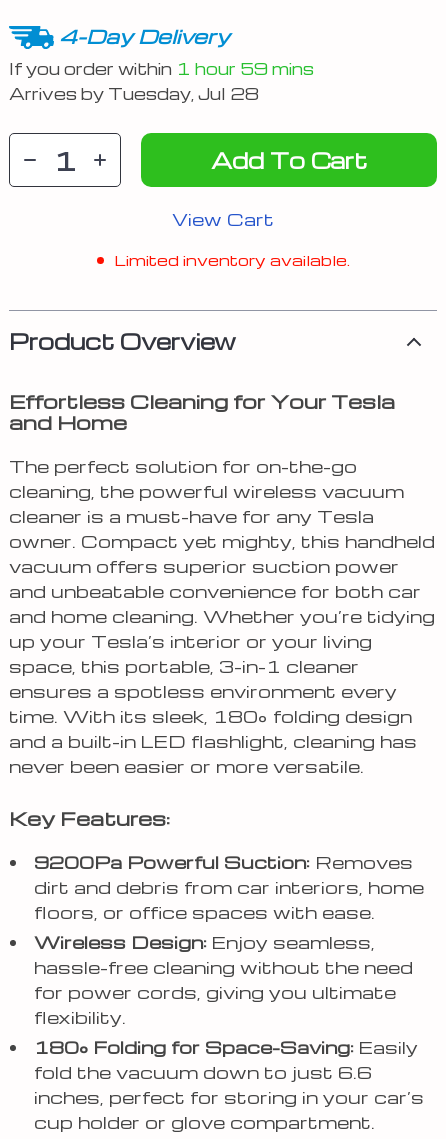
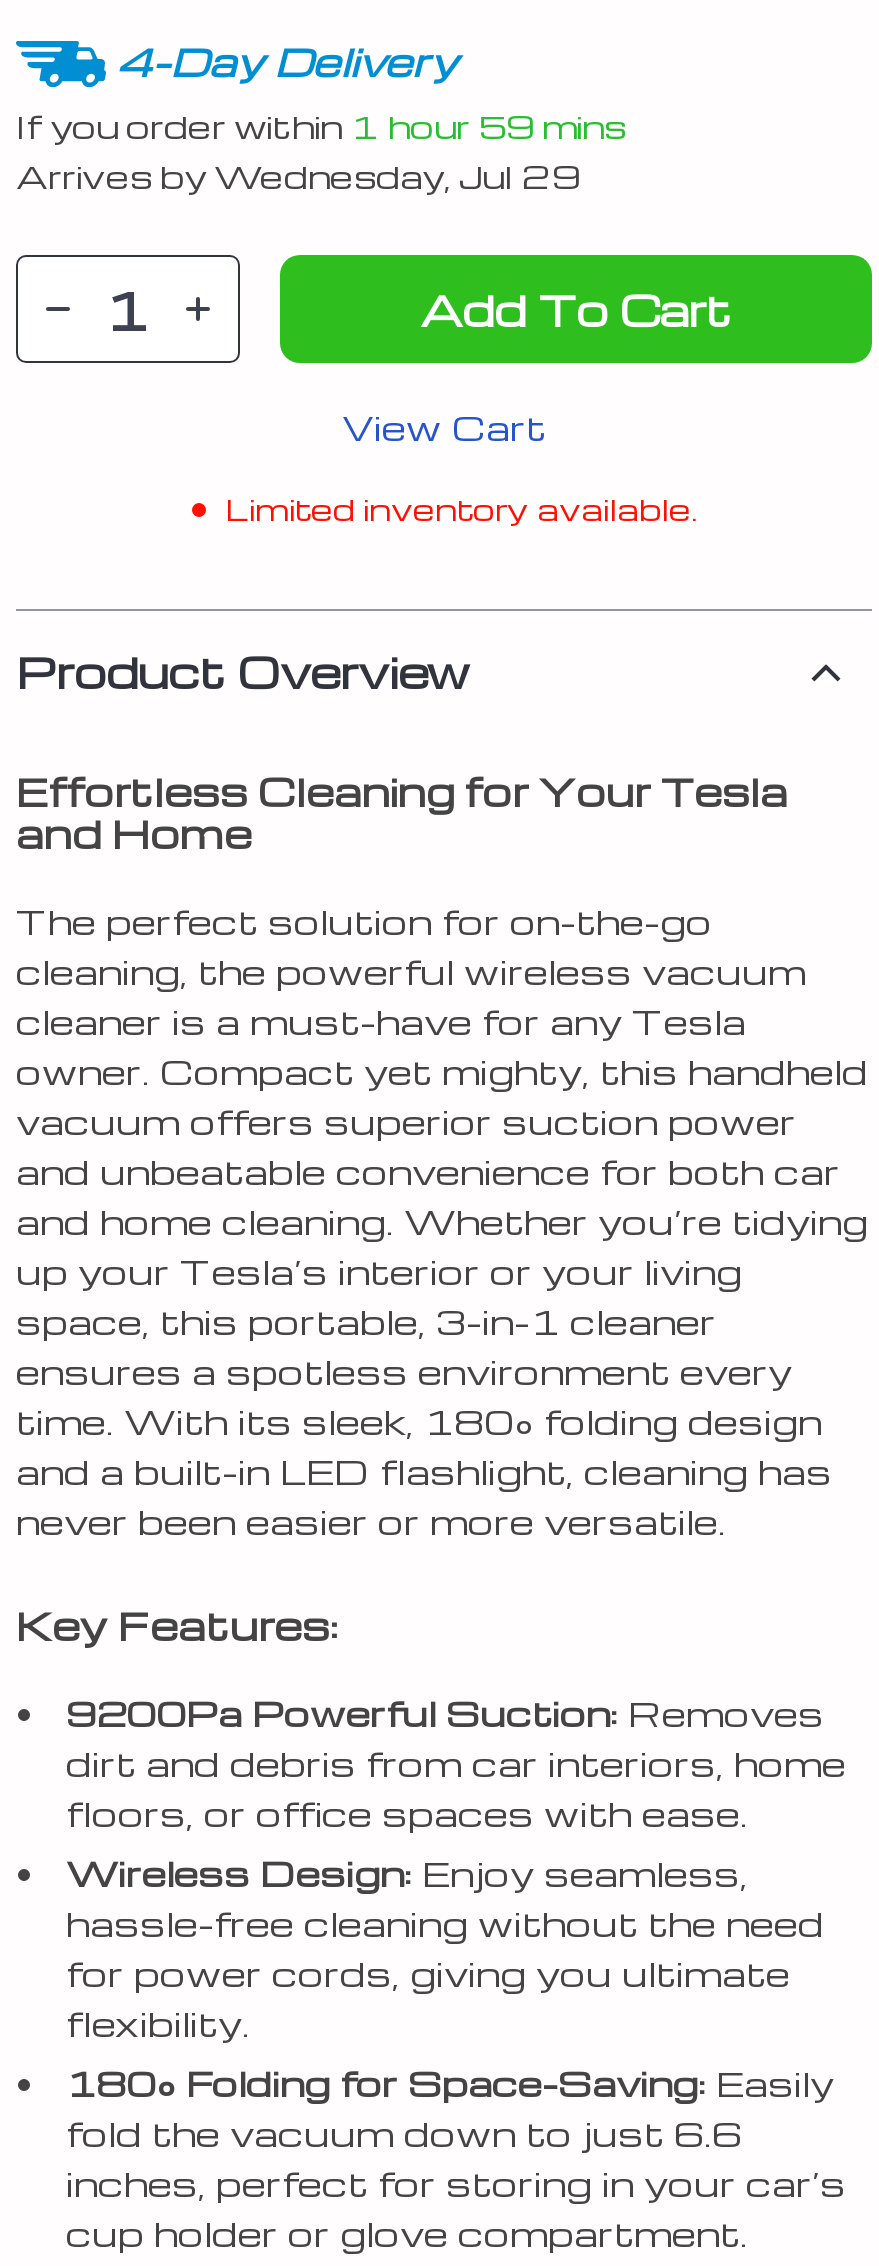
- Arrives by Tuesday, Jul 28
+ Arrives by Wednesday, Jul 29
